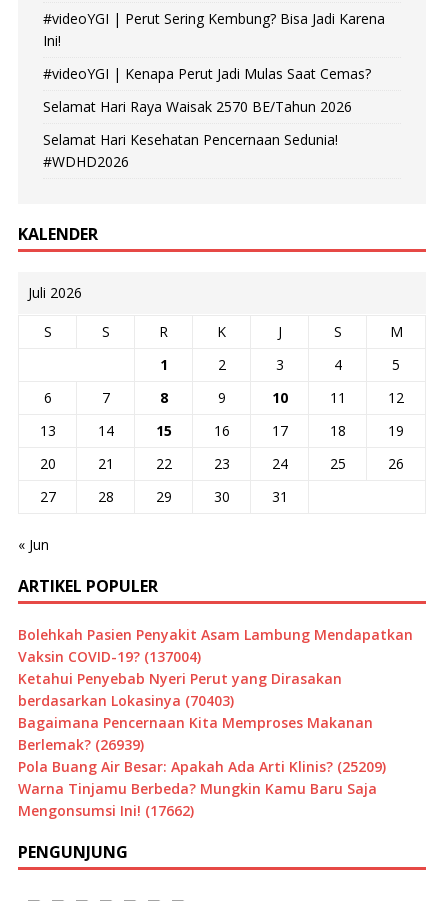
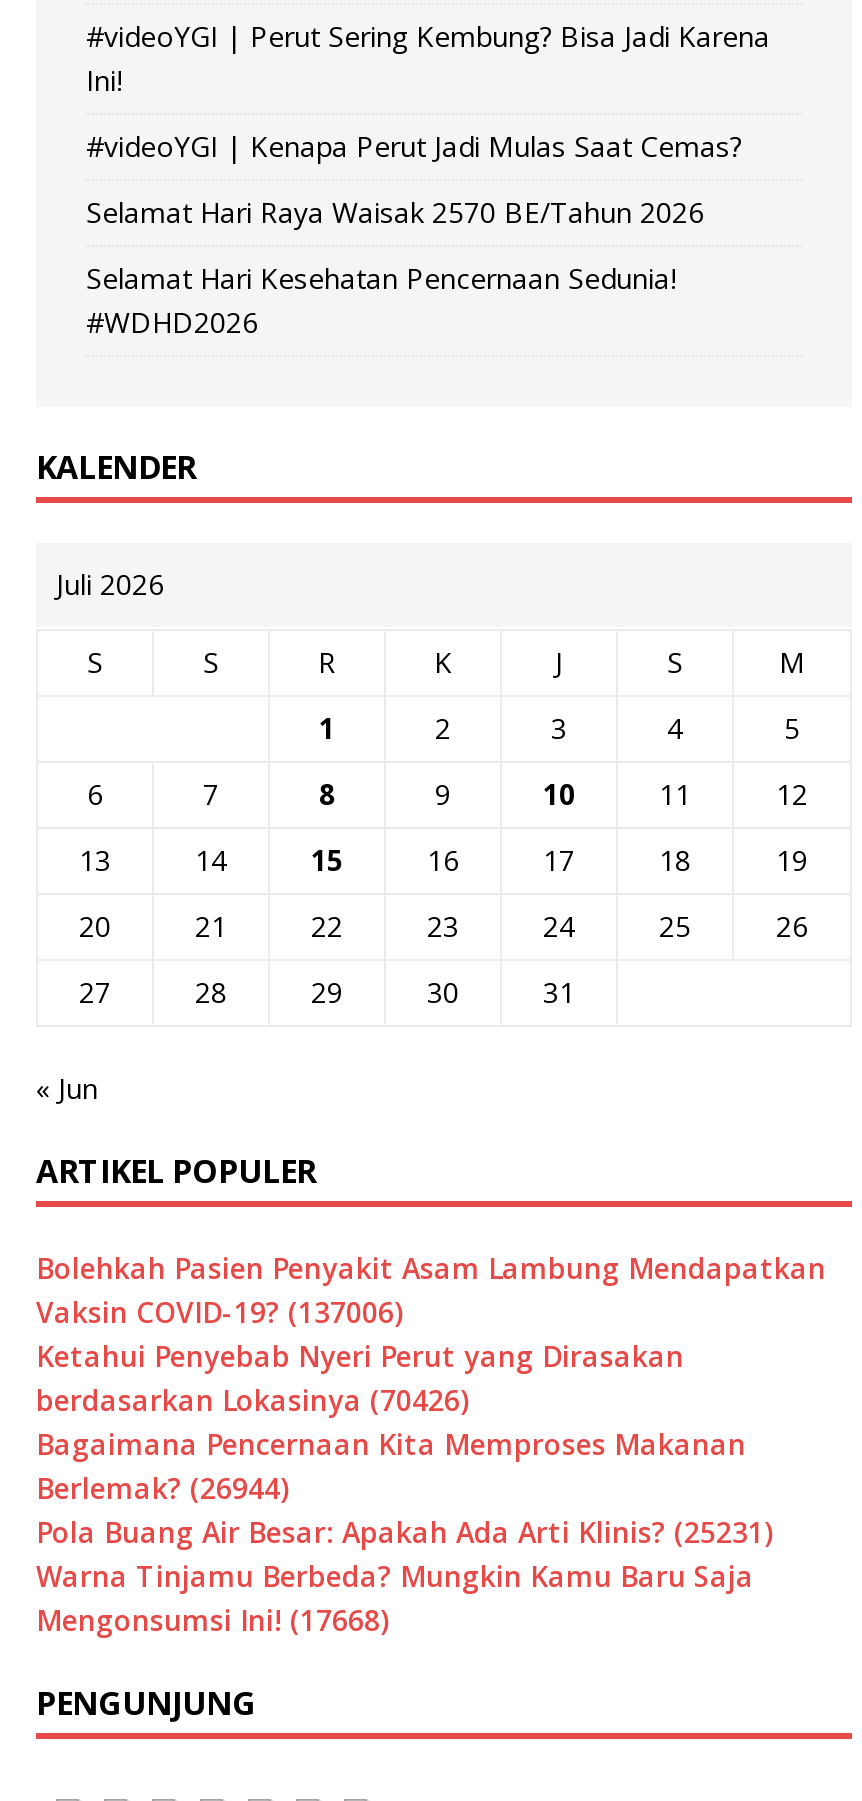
- Vaksin COVID-19? (137004)
+ Vaksin COVID-19? (137006)

- berdasarkan Lokasinya (70403)
+ berdasarkan Lokasinya (70426)

- Berlemak? (26939)
+ Berlemak? (26944)

- Pola Buang Air Besar: Apakah Ada Arti Klinis? (25209)
+ Pola Buang Air Besar: Apakah Ada Arti Klinis? (25231)

- Mengonsumsi Ini! (17662)
+ Mengonsumsi Ini! (17668)
